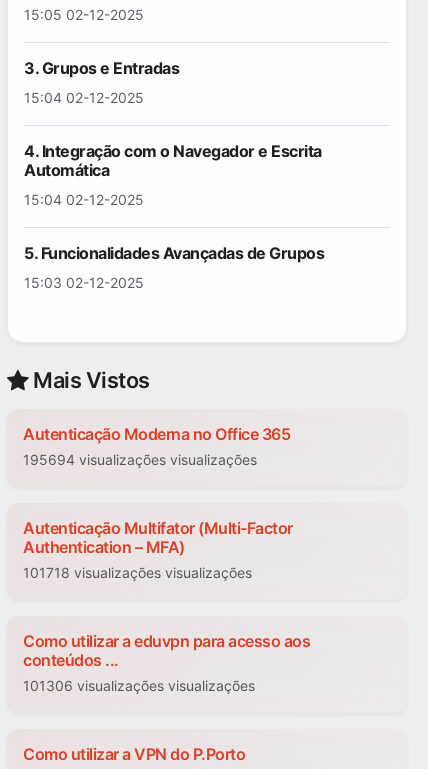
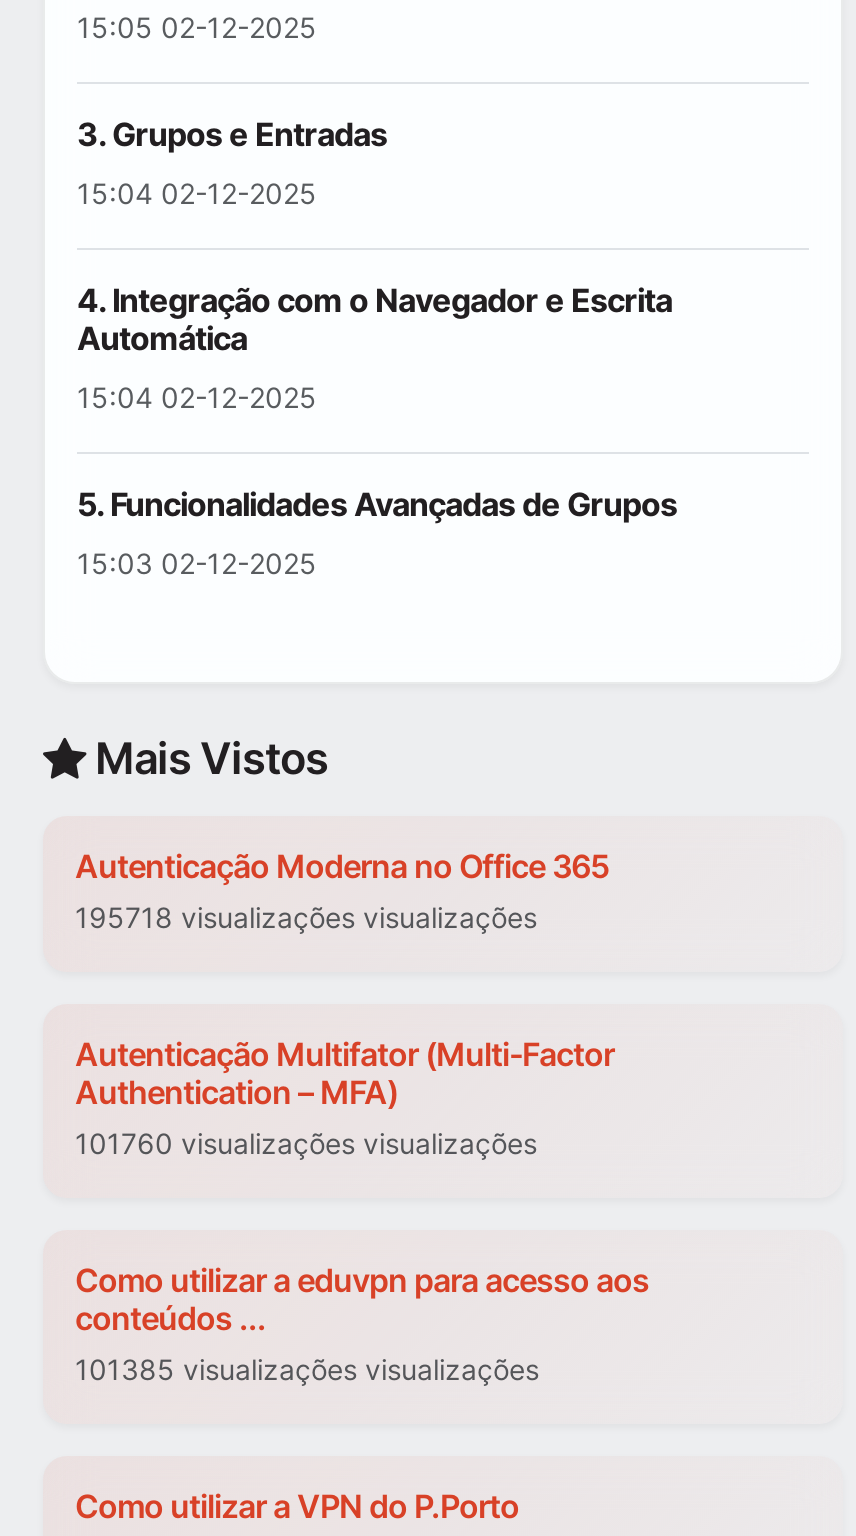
- 195694 visualizações visualizações
+ 195718 visualizações visualizações

- 101718 visualizações visualizações
+ 101760 visualizações visualizações

- 101306 visualizações visualizações
+ 101385 visualizações visualizações
